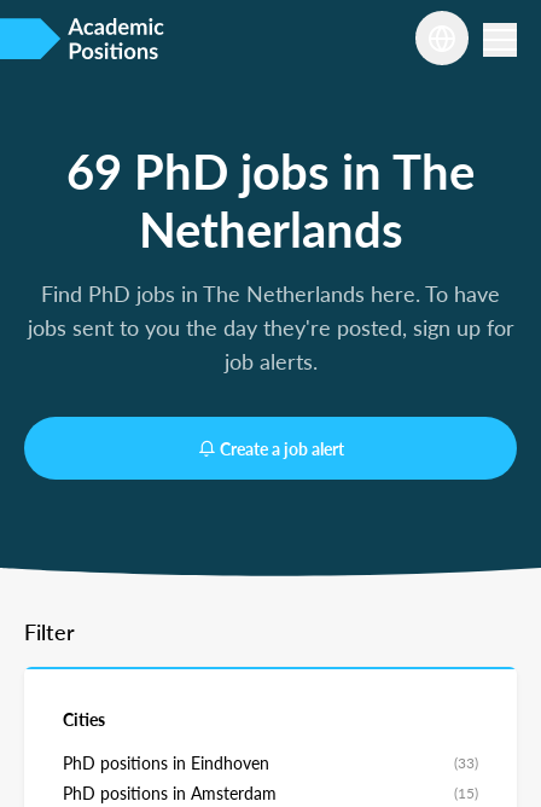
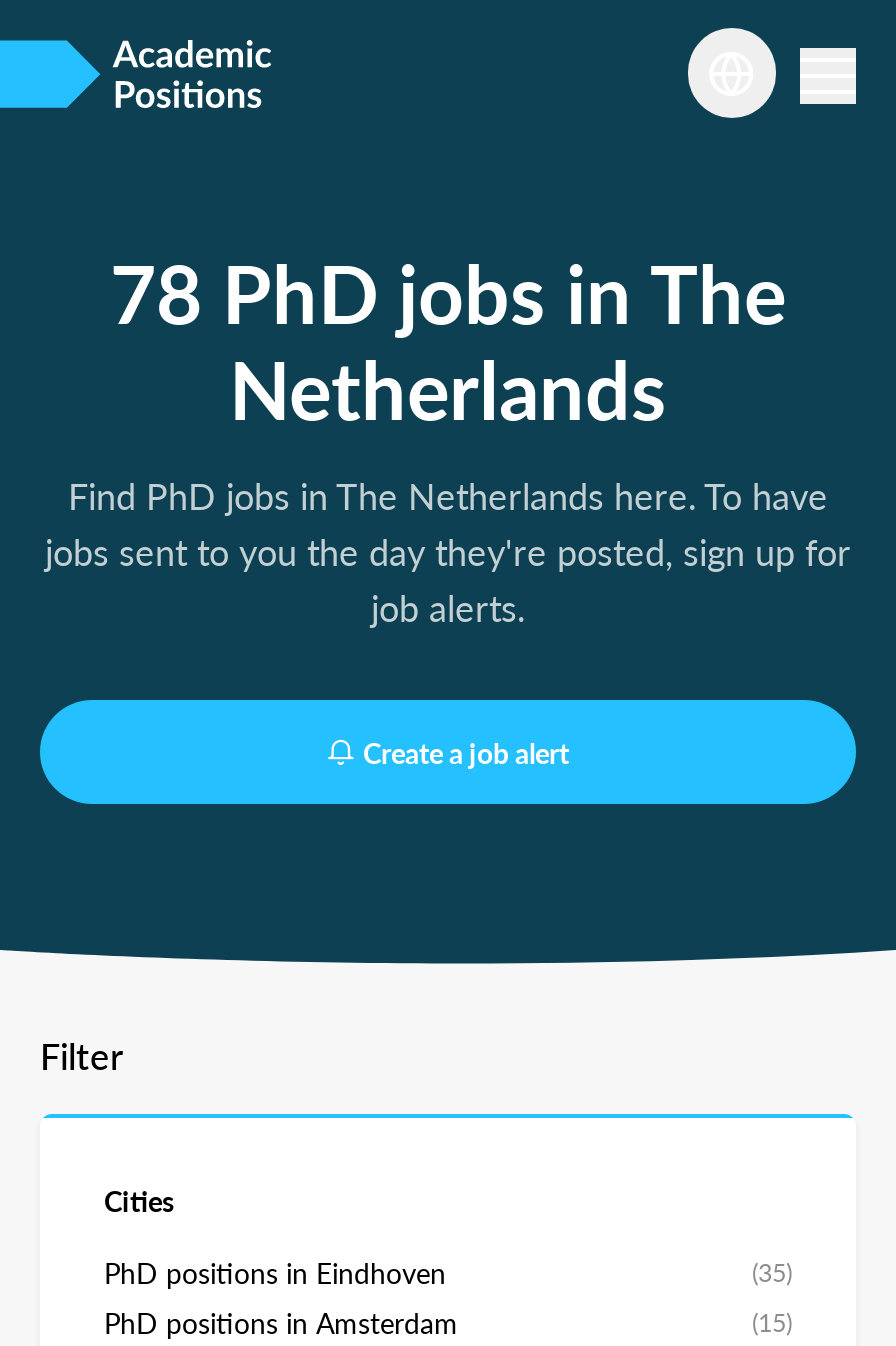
- 69 PhD jobs in The
+ 78 PhD jobs in The

- (33)
+ (35)
